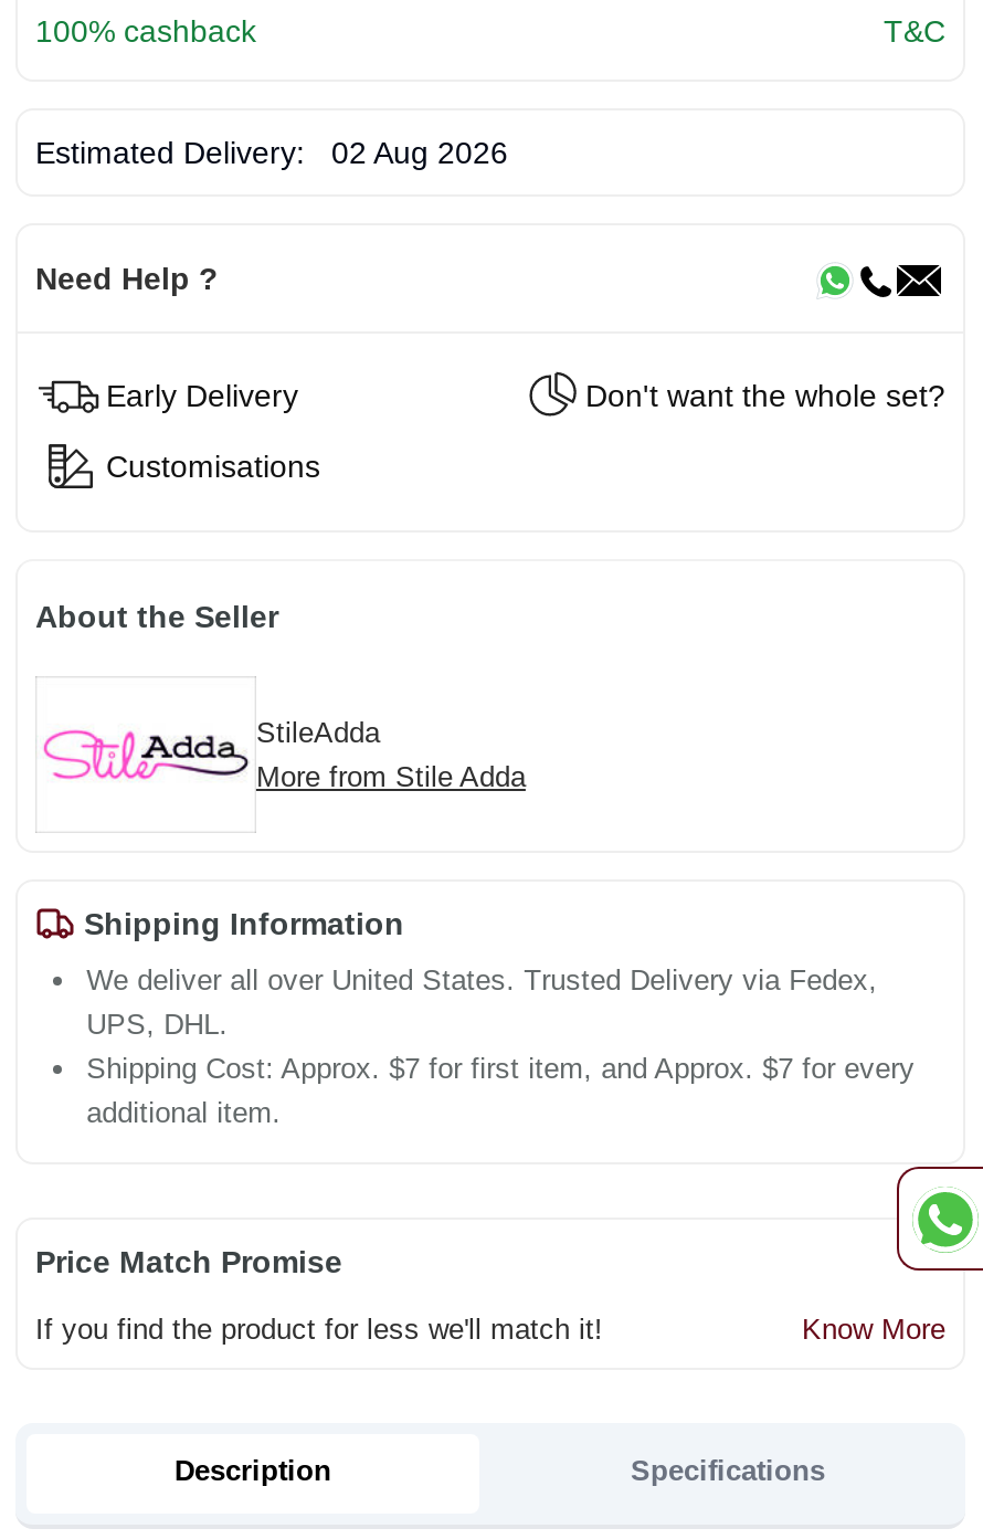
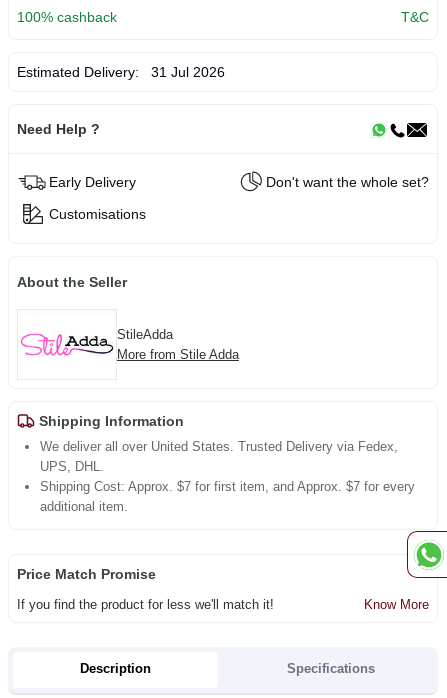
- Estimated Delivery: 02 Aug 2026
+ Estimated Delivery: 31 Jul 2026
